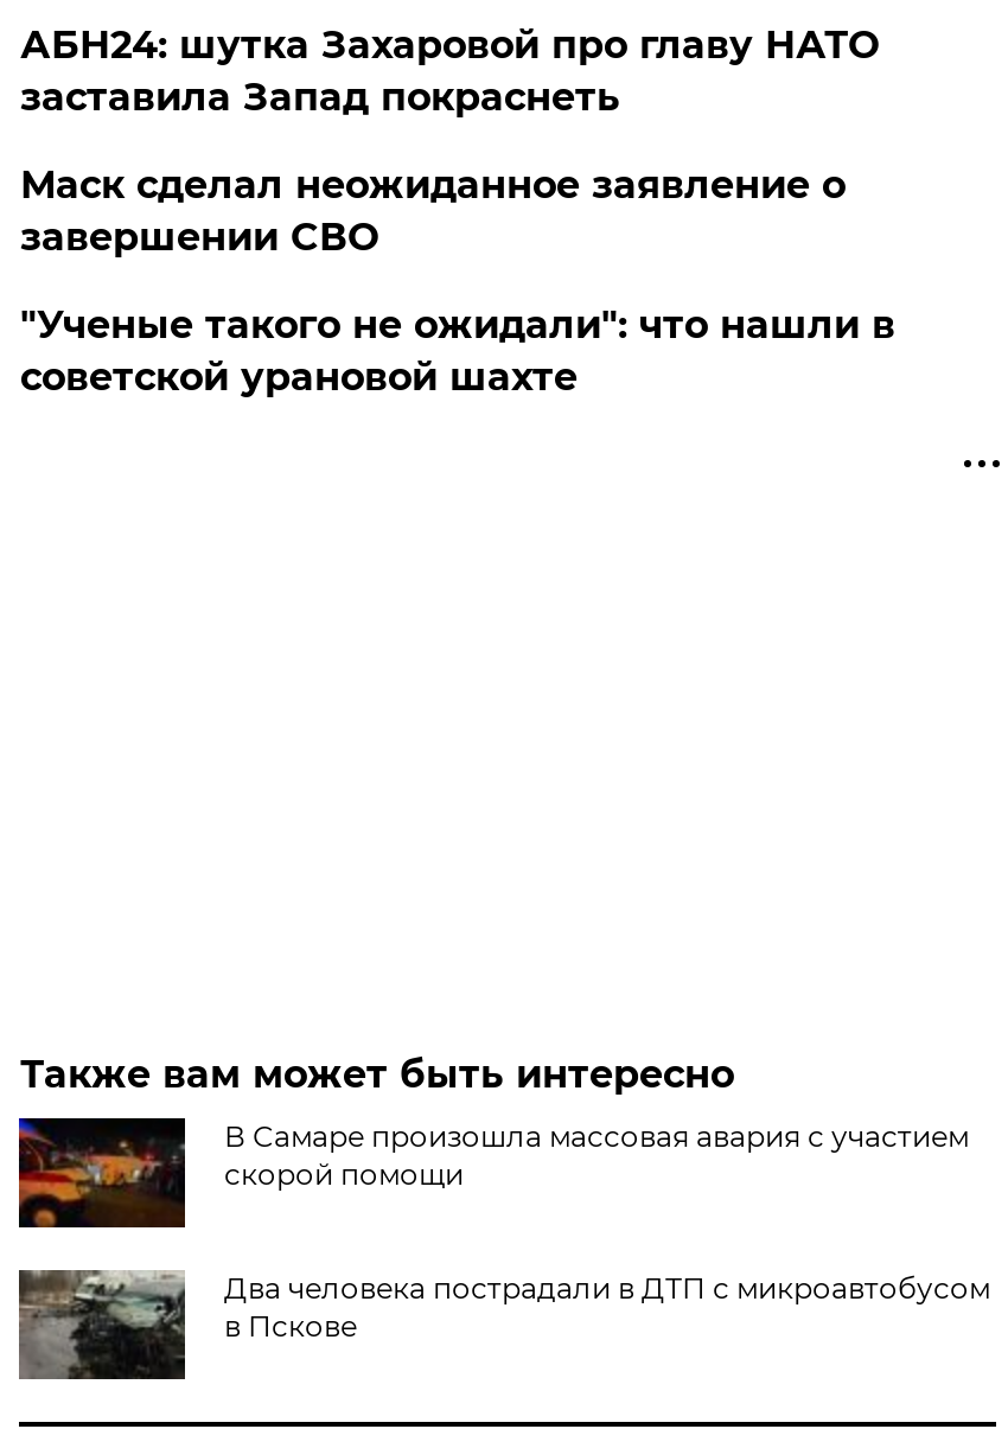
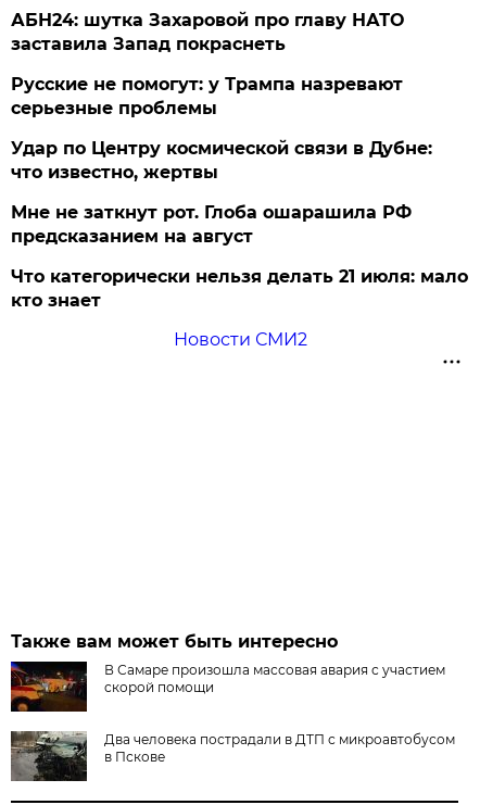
- Маск сделал неожиданное заявление о
- завершении СВО
- "Ученые такого не ожидали": что нашли в
- советской урановой шахте
+ Русские не помогут: у Трампа назревают
+ серьезные проблемы
+ Удар по Центру космической связи в Дубне:
+ что известно, жертвы
+ Мне не заткнут рот. Глоба ошарашила РФ
+ предсказанием на август
+ Что категорически нельзя делать 21 июля: мало
+ кто знает
+ Новости СМИ2
